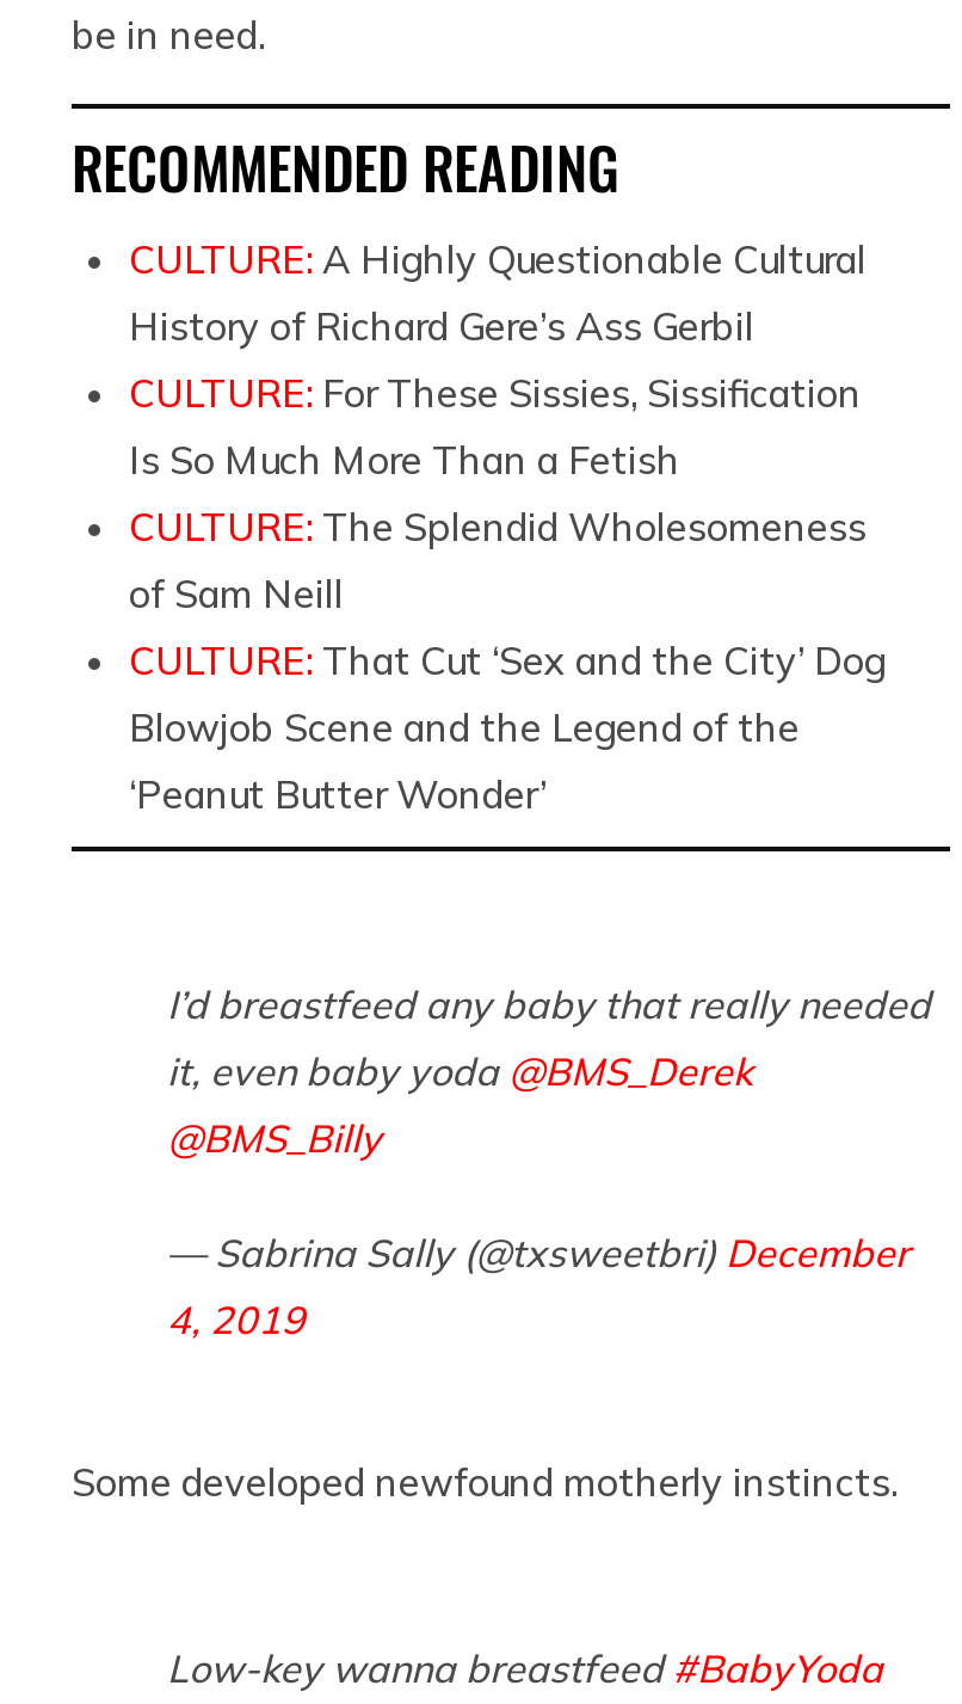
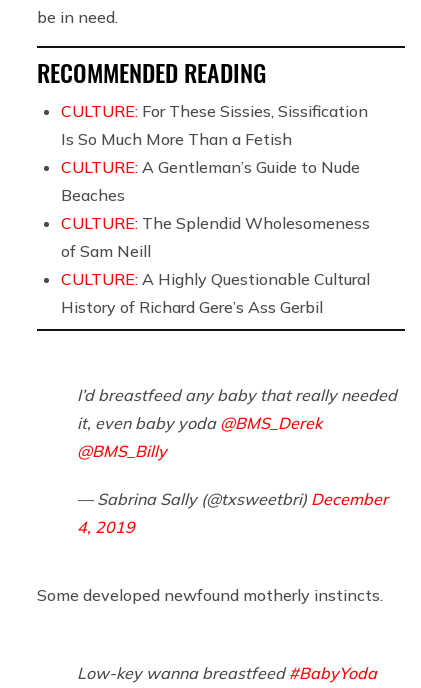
moved down: CULTURE: A Highly Questionable Cultural | History of Richard Gere’s Ass Gerbil

moved up: CULTURE: For These Sissies, Sissification | Is So Much More Than a Fetish

+ CULTURE: A Gentleman’s Guide to Nude
+ Beaches

- CULTURE: That Cut ‘Sex and the City’ Dog
- Blowjob Scene and the Legend of the
- ‘Peanut Butter Wonder’
